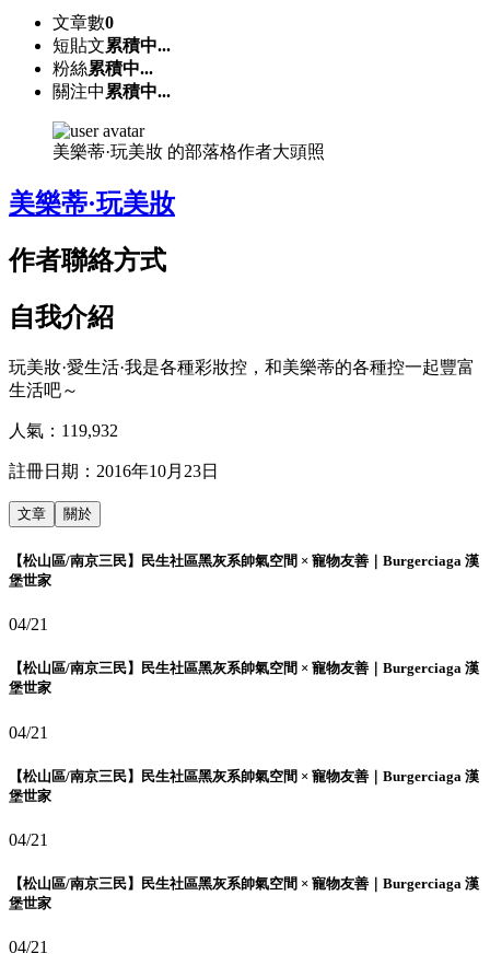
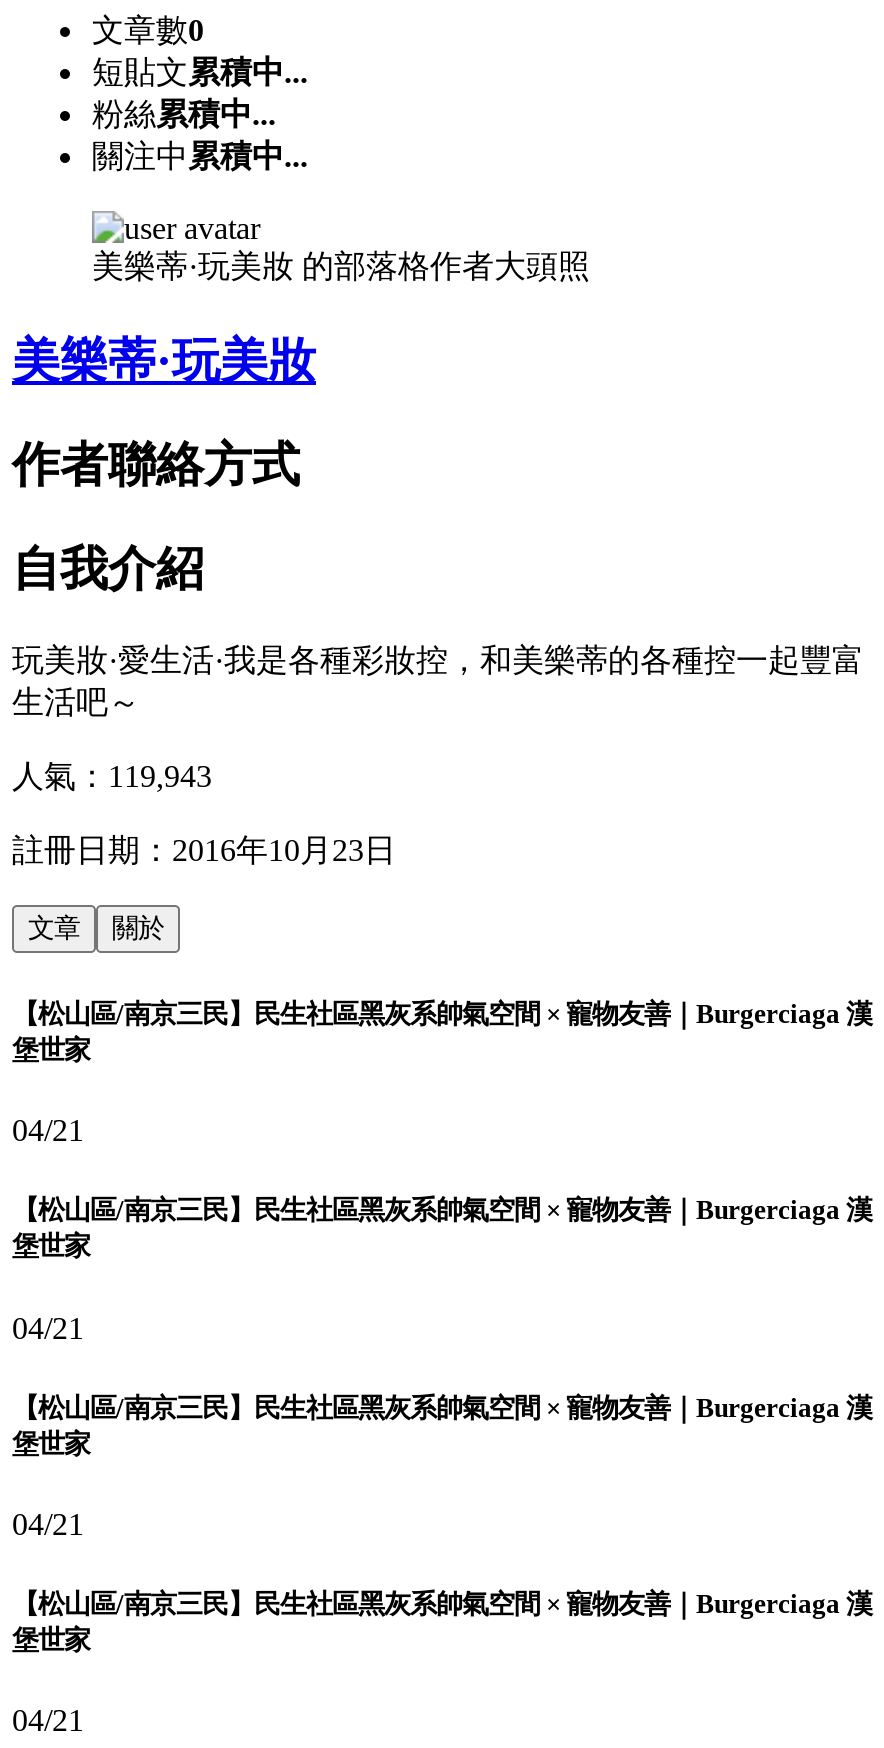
- 人氣：119,932
+ 人氣：119,943
